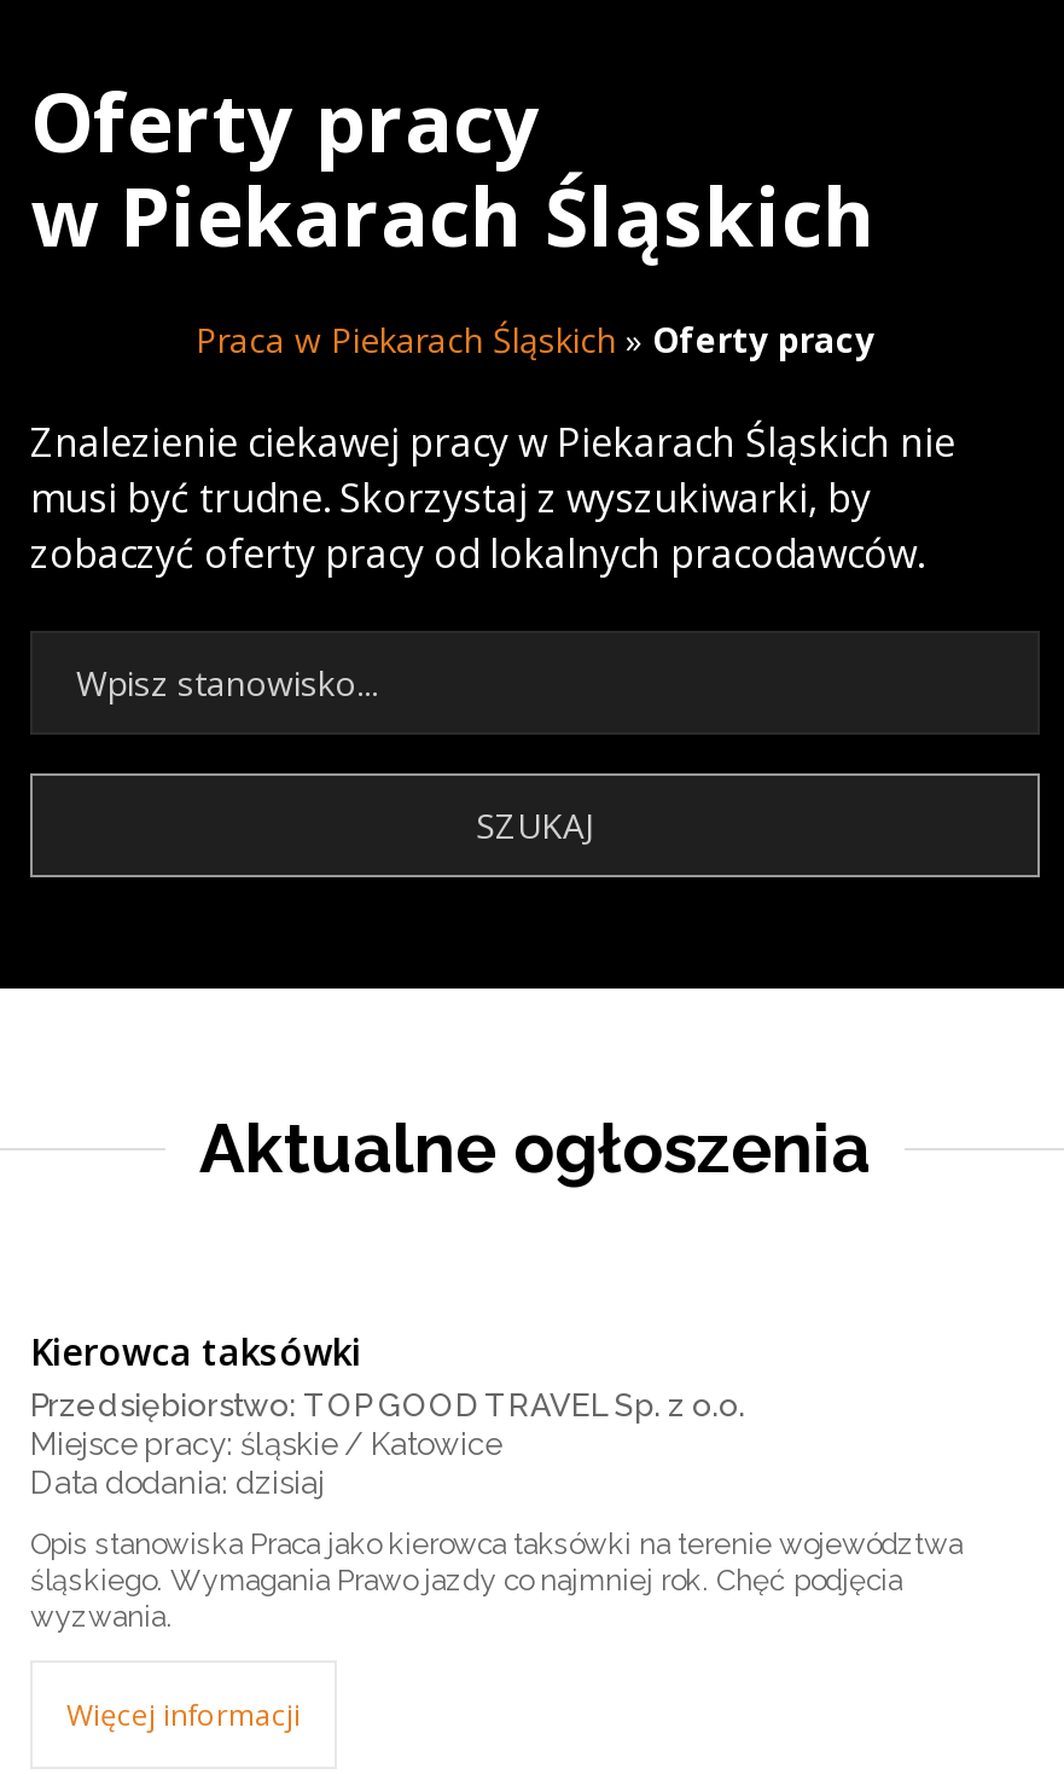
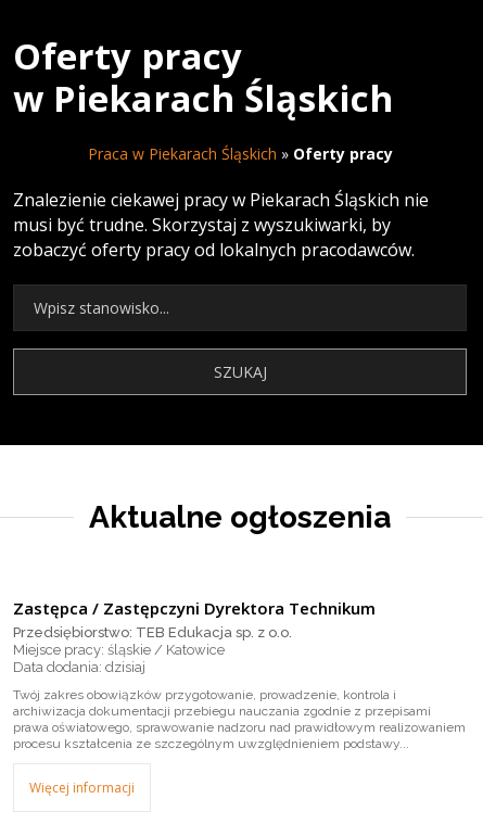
- Kierowca taksówki
- Przedsiębiorstwo: TOP GOOD TRAVEL Sp. z o.o.
+ Zastępca / Zastępczyni Dyrektora Technikum
+ Przedsiębiorstwo: TEB Edukacja sp. z o.o.

- Opis stanowiska Praca jako kierowca taksówki na terenie województwa
- śląskiego. Wymagania Prawo jazdy co najmniej rok. Chęć podjęcia
- wyzwania.
+ Twój zakres obowiązków przygotowanie, prowadzenie, kontrola i
+ archiwizacja dokumentacji przebiegu nauczania zgodnie z przepisami
+ prawa oświatowego, sprawowanie nadzoru nad prawidłowym realizowaniem
+ procesu kształcenia ze szczególnym uwzględnieniem podstawy...
